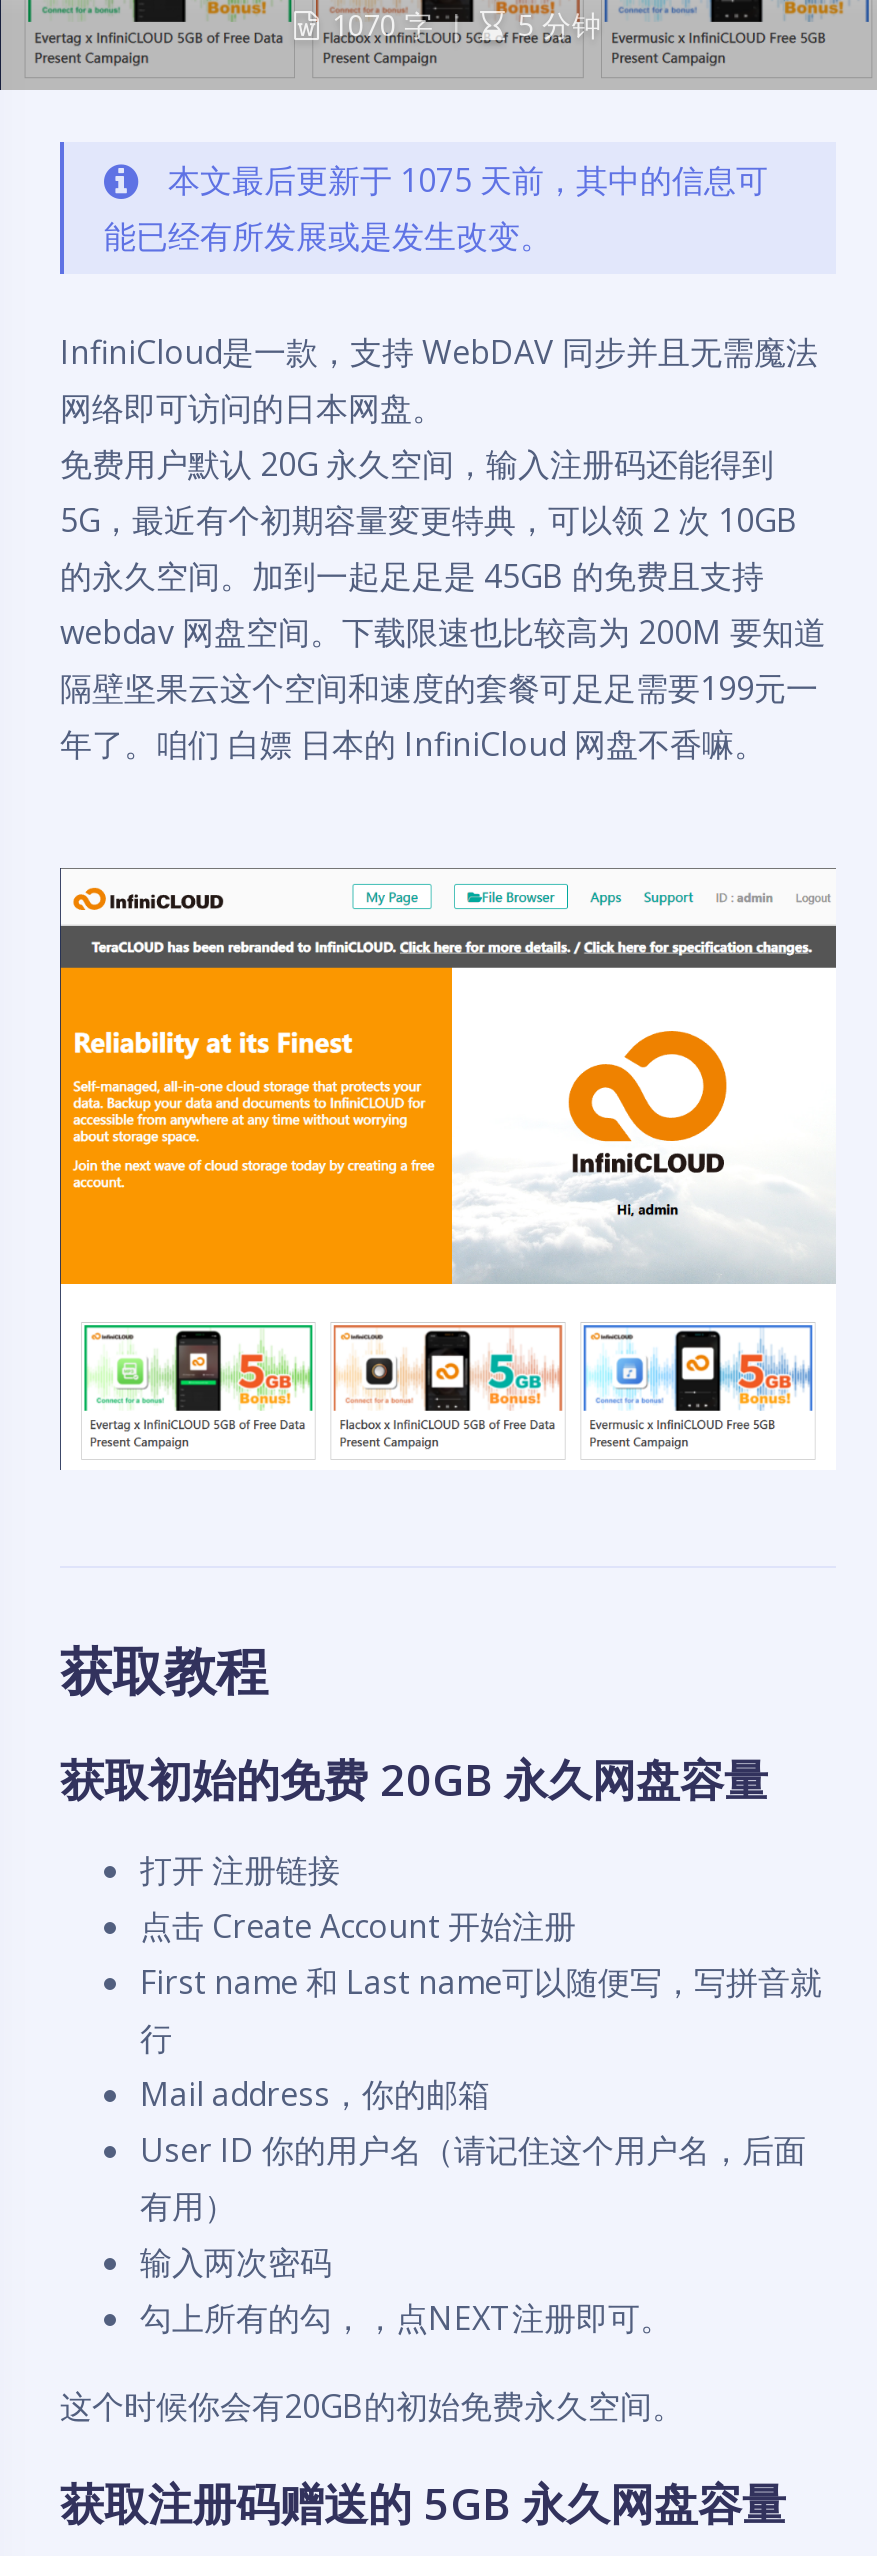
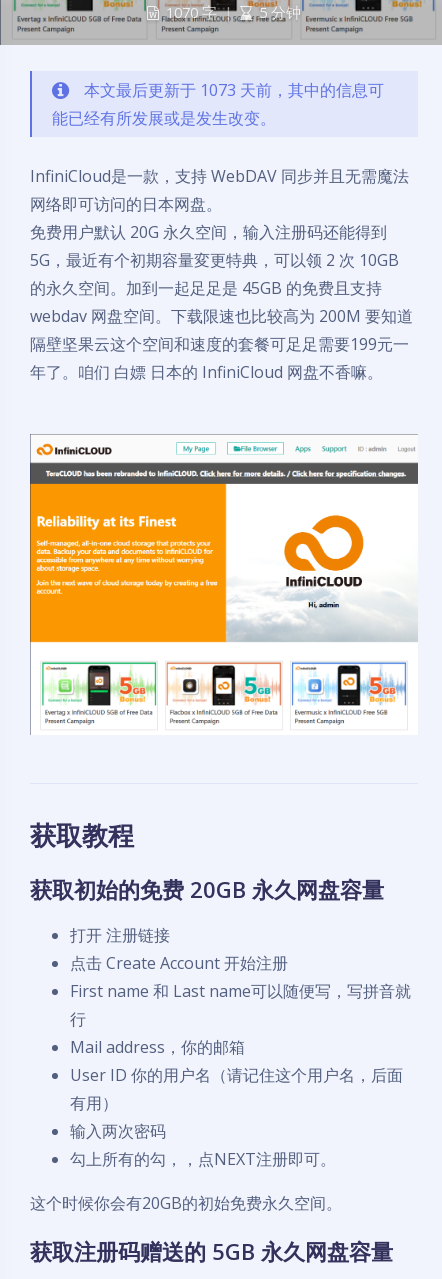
- 本文最后更新于 1075 天前，其中的信息可
+ 本文最后更新于 1073 天前，其中的信息可
